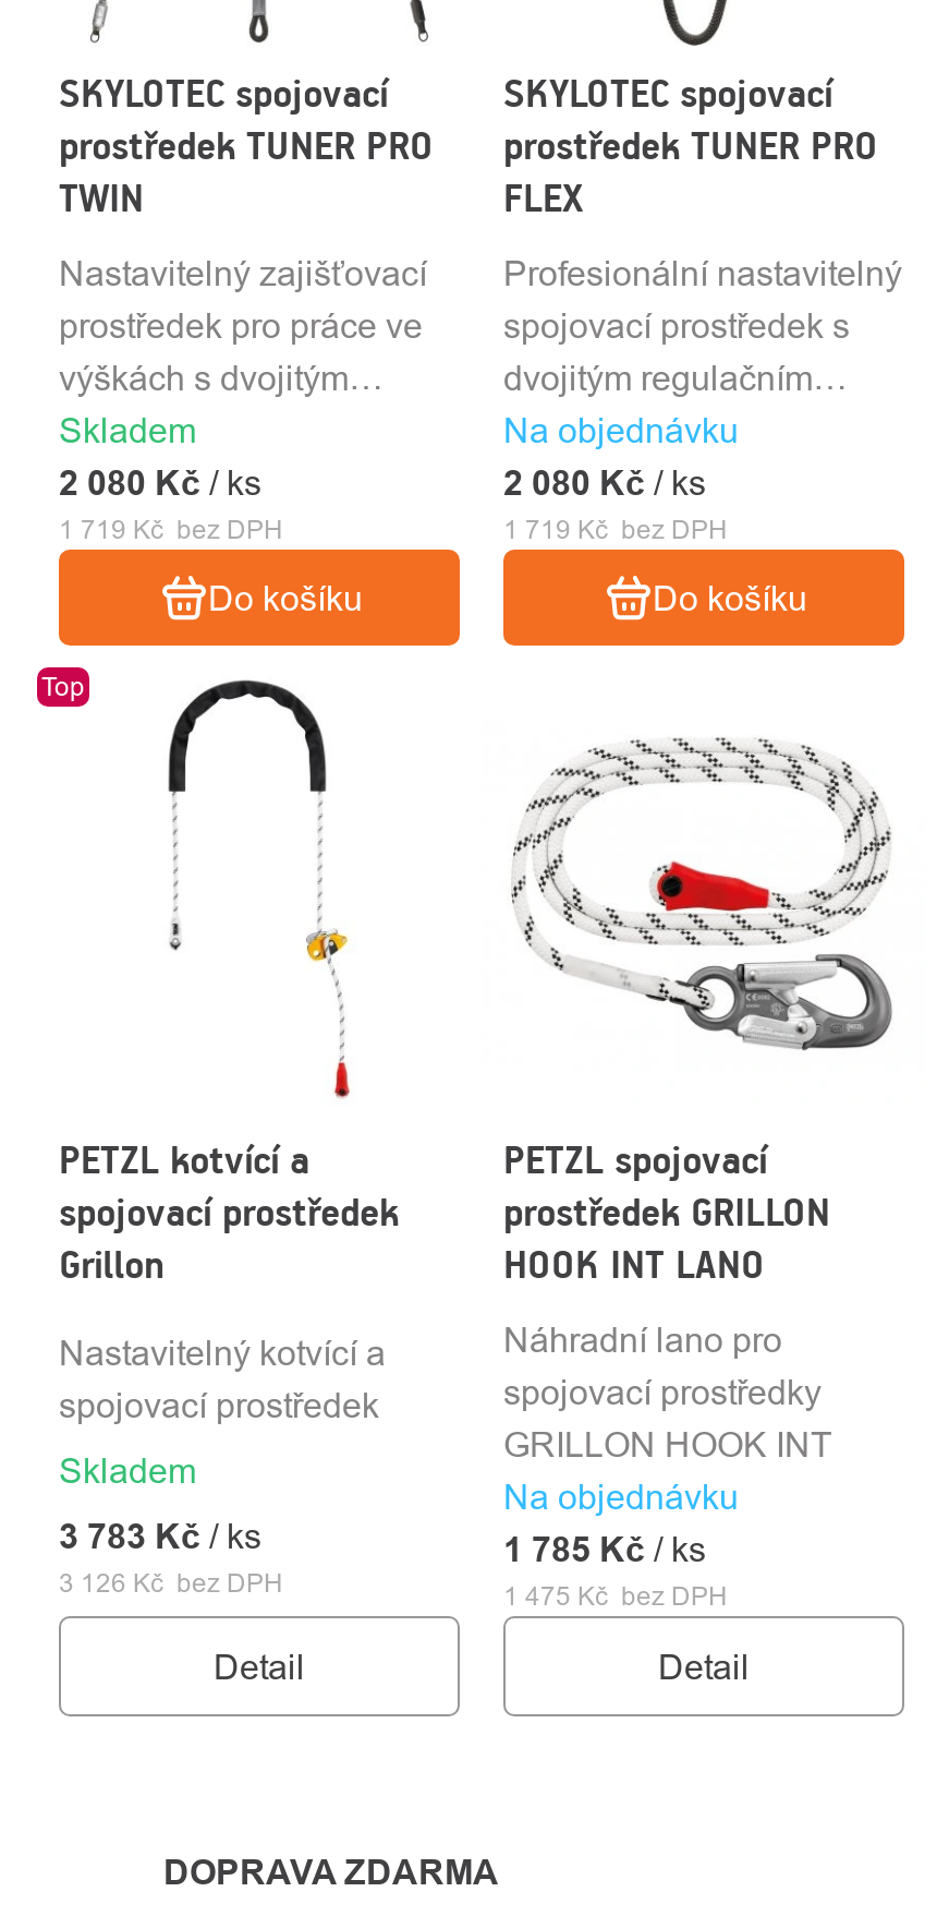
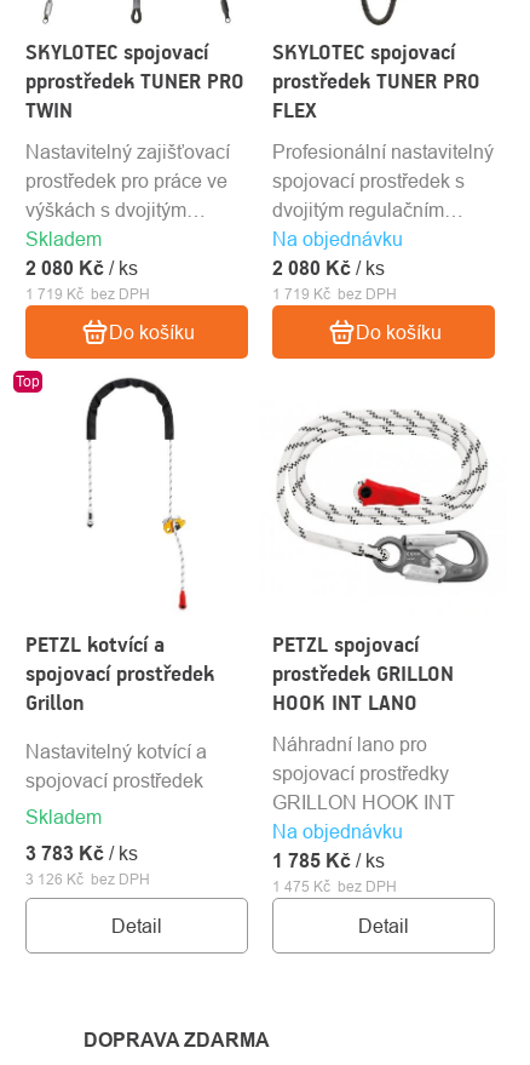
- prostředek TUNER PRO
+ pprostředek TUNER PRO
